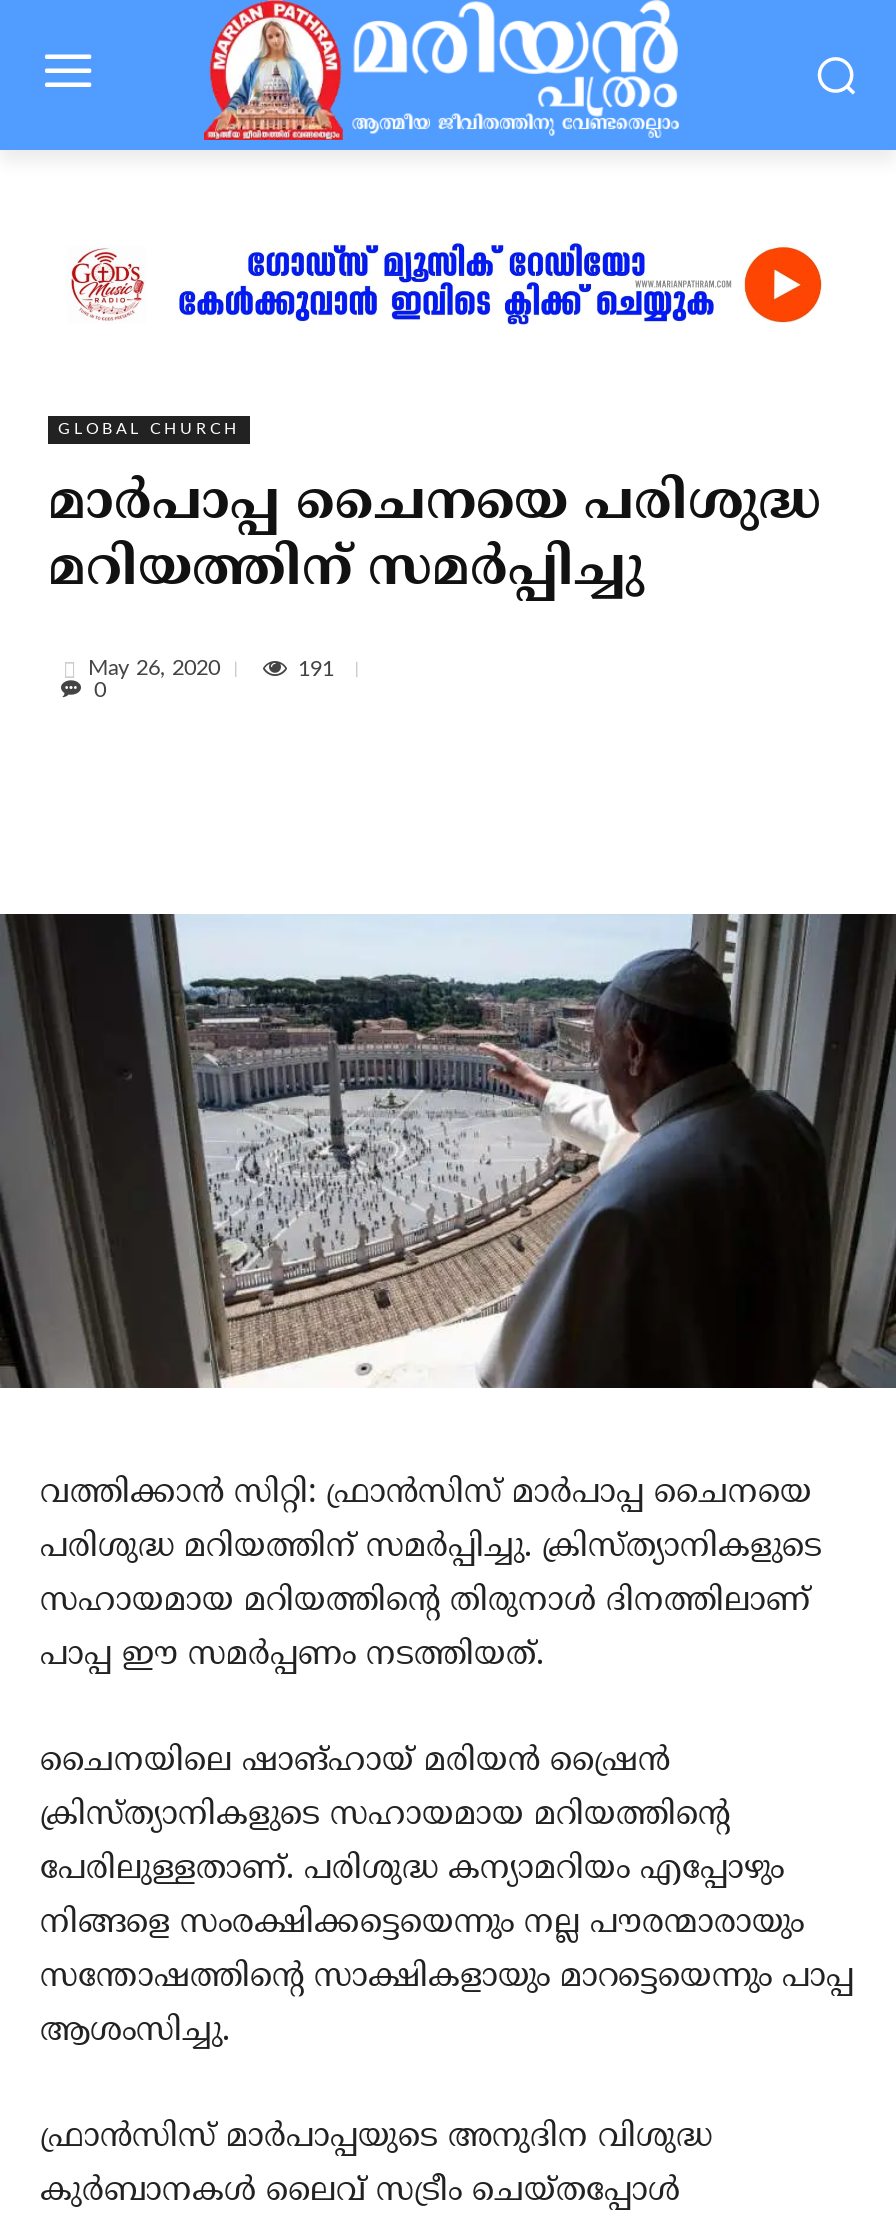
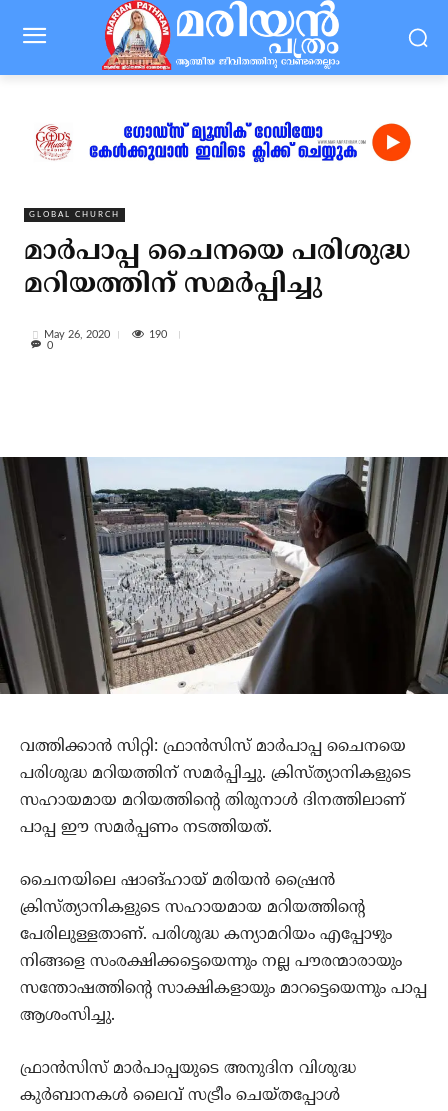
- 191
+ 190
